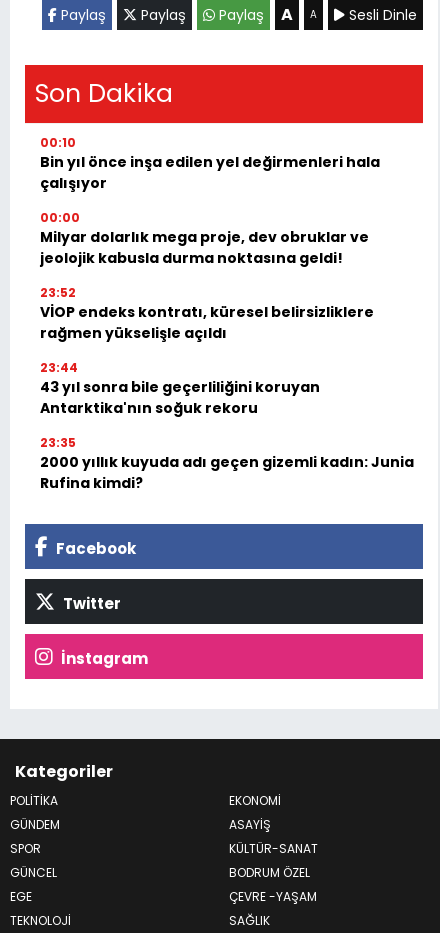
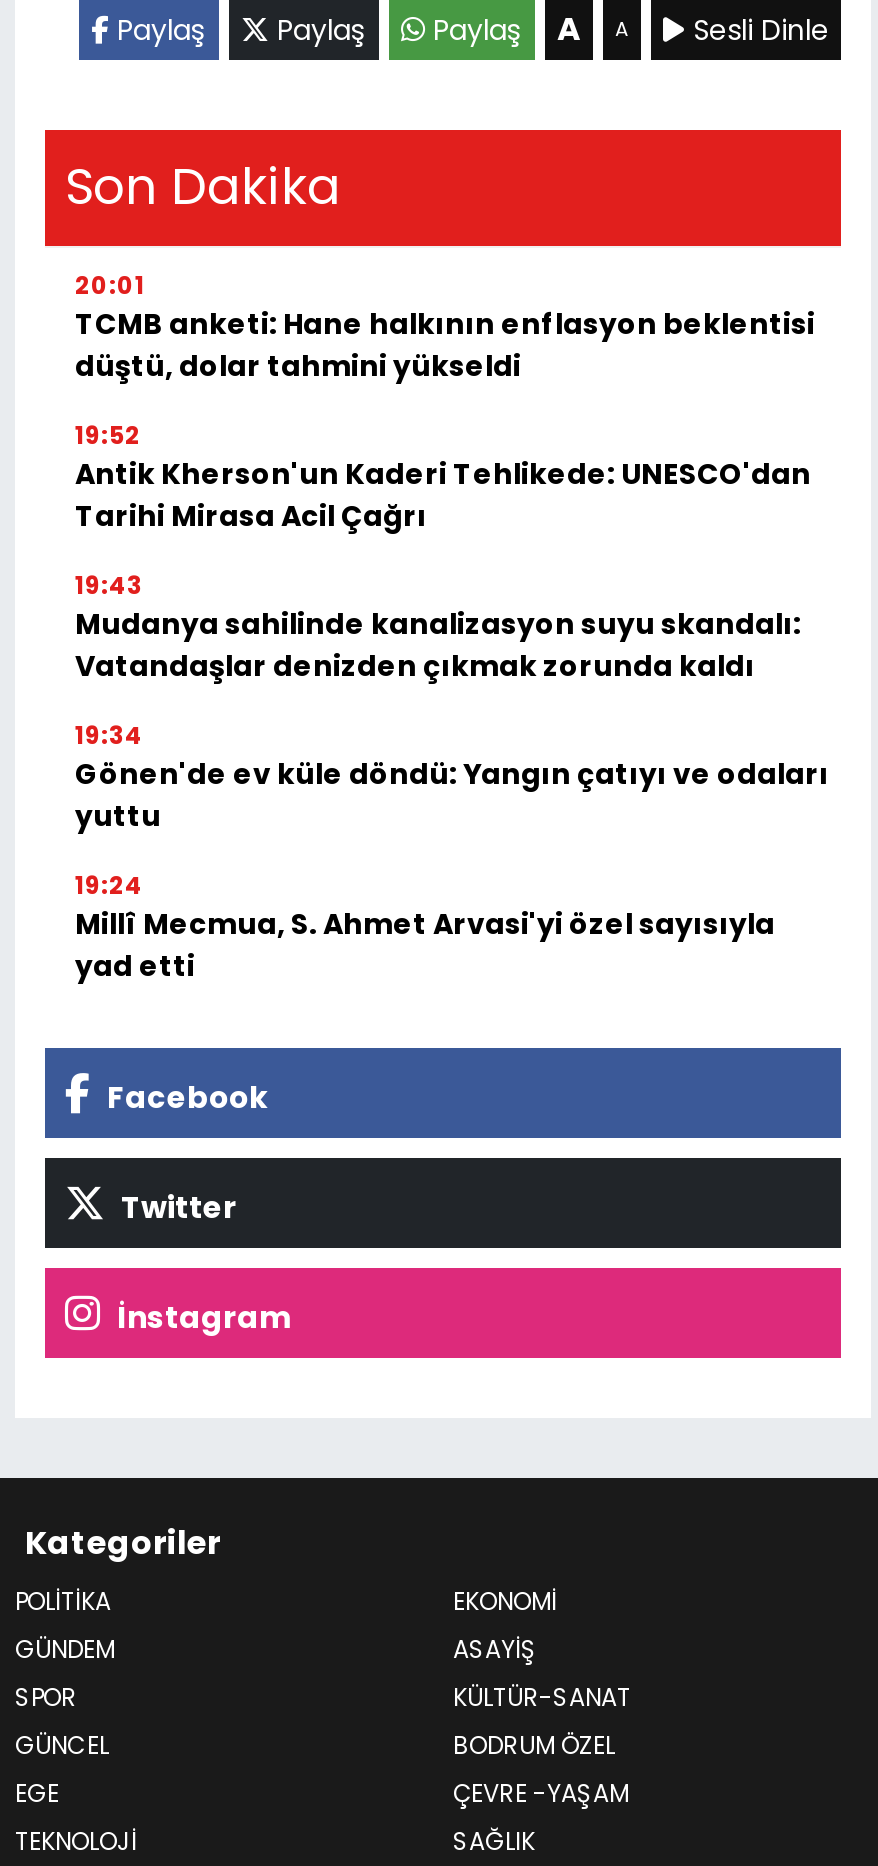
- 00:10
- Bin yıl önce inşa edilen yel değirmenleri hala
- çalışıyor
+ 20:01
+ TCMB anketi: Hane halkının enflasyon beklentisi
+ düştü, dolar tahmini yükseldi

- 00:00
- Milyar dolarlık mega proje, dev obruklar ve
- jeolojik kabusla durma noktasına geldi!
+ 19:52
+ Antik Kherson'un Kaderi Tehlikede: UNESCO'dan
+ Tarihi Mirasa Acil Çağrı

- 23:52
- VİOP endeks kontratı, küresel belirsizliklere
- rağmen yükselişle açıldı
+ 19:43
+ Mudanya sahilinde kanalizasyon suyu skandalı:
+ Vatandaşlar denizden çıkmak zorunda kaldı

- 23:44
- 43 yıl sonra bile geçerliliğini koruyan
- Antarktika'nın soğuk rekoru
+ 19:34
+ Gönen'de ev küle döndü: Yangın çatıyı ve odaları
+ yuttu

- 23:35
- 2000 yıllık kuyuda adı geçen gizemli kadın: Junia
- Rufina kimdi?
+ 19:24
+ Millî Mecmua, S. Ahmet Arvasi'yi özel sayısıyla
+ yad etti
